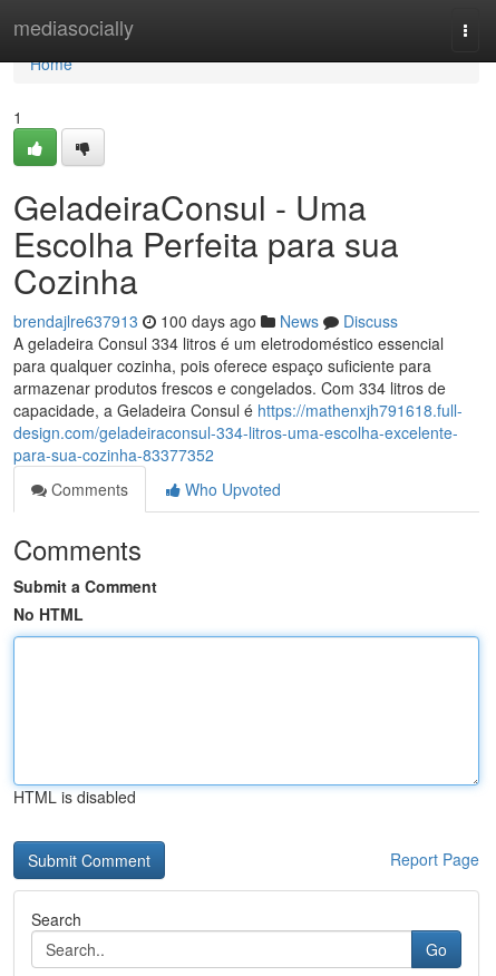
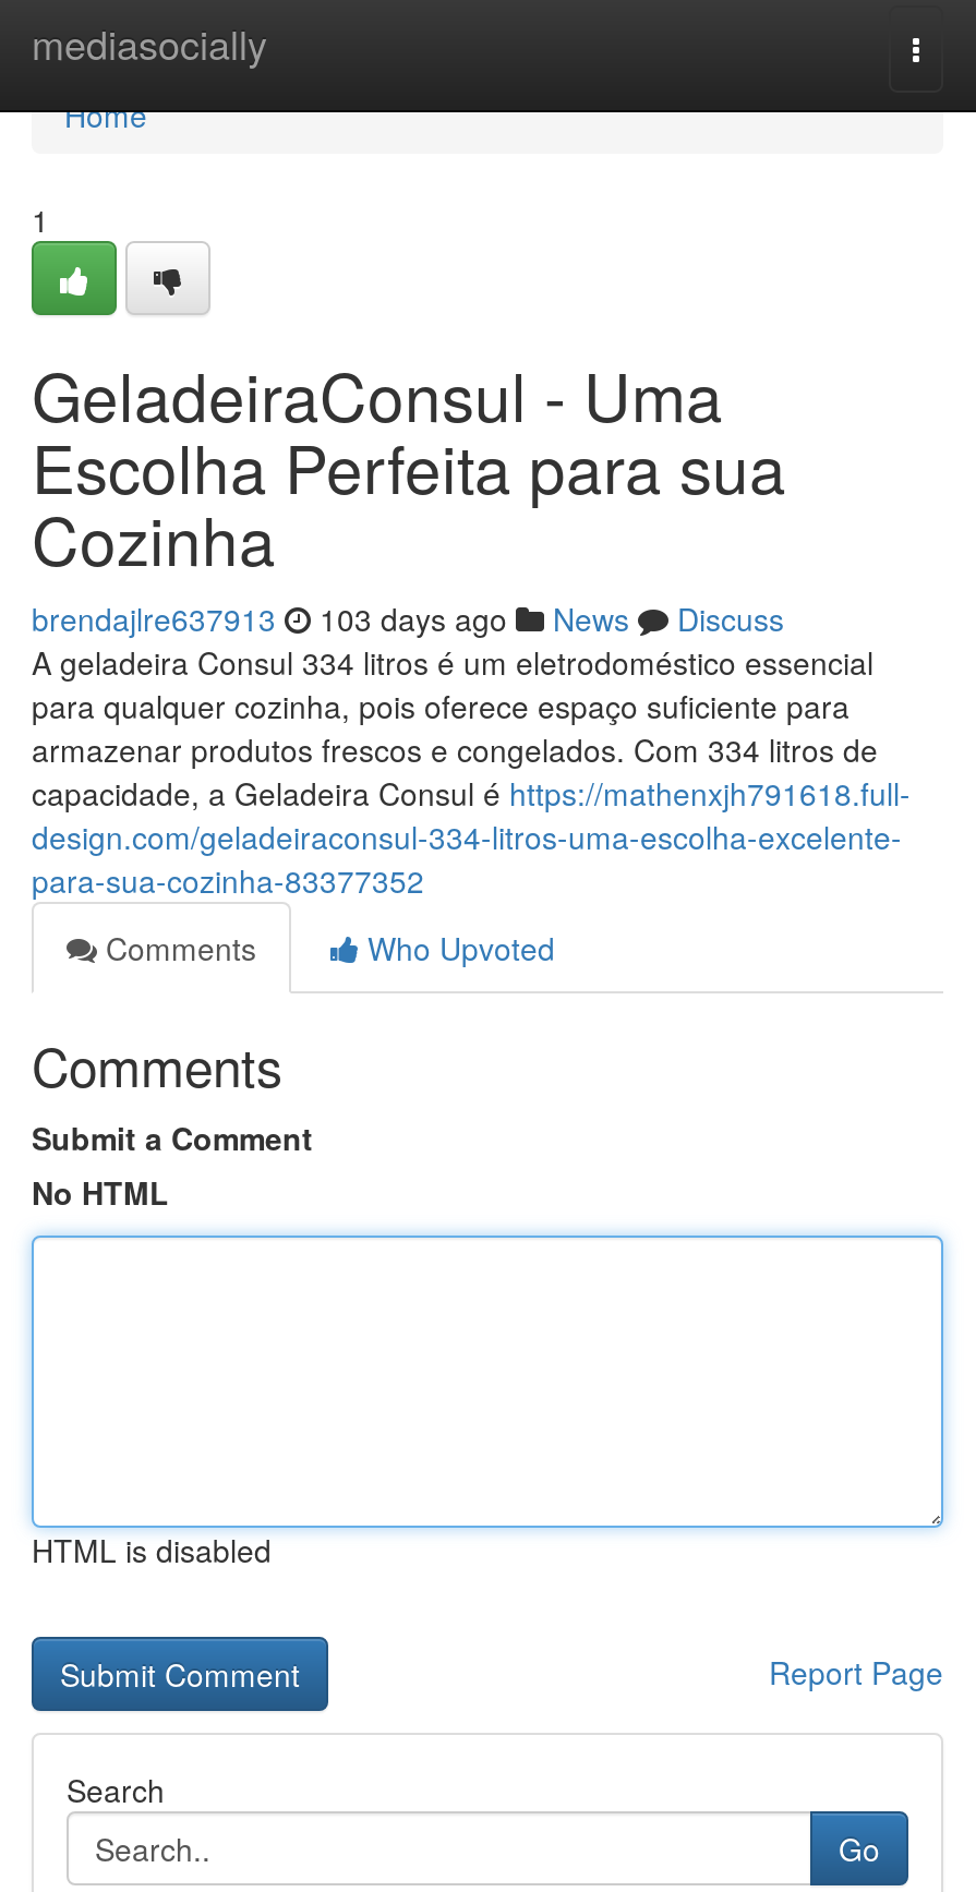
- brendajlre637913 100 days ago News Discuss
+ brendajlre637913 103 days ago News Discuss
